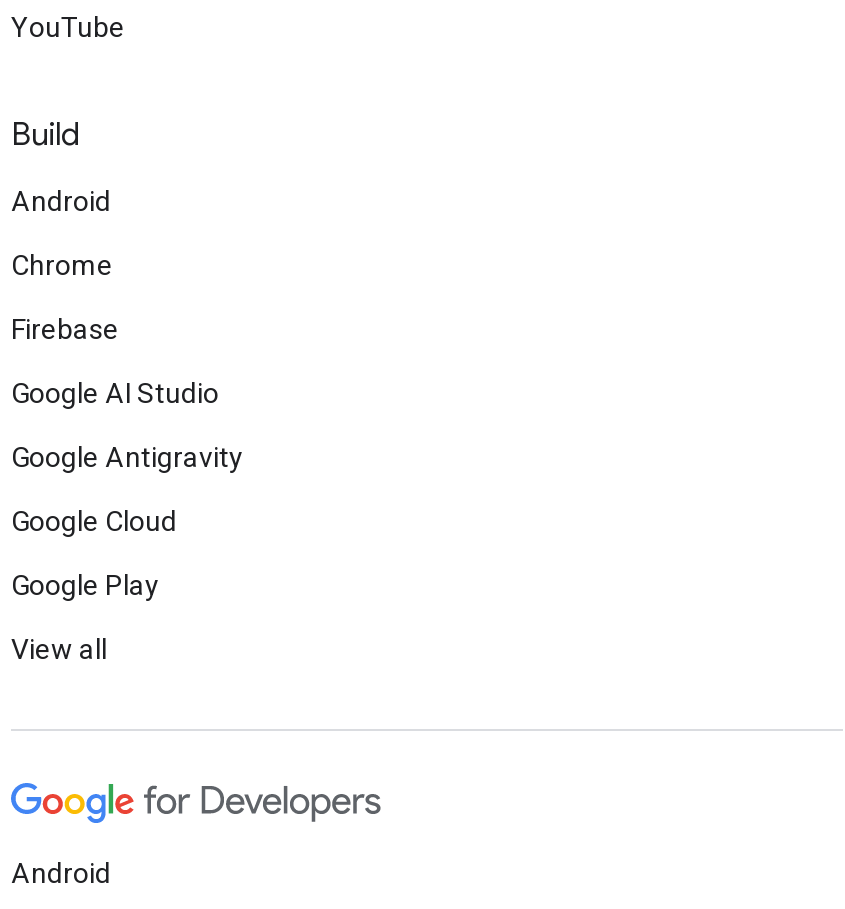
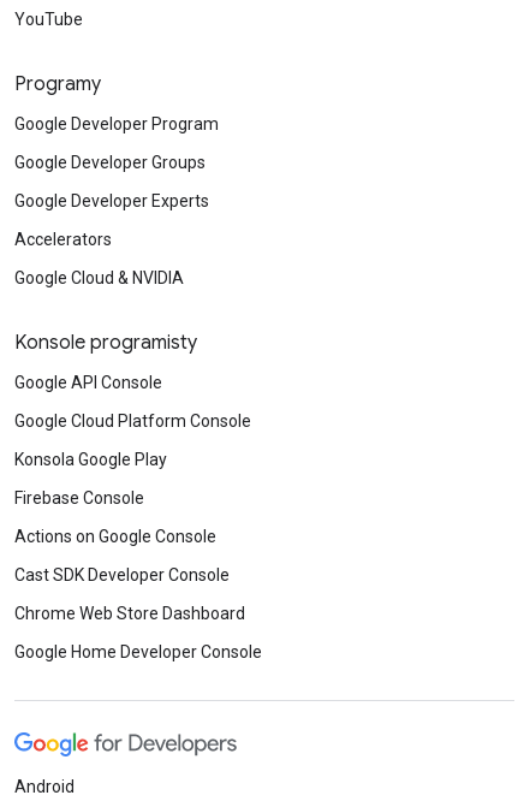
- Build
- Android
- Chrome
- Firebase
- Google AI Studio
- Google Antigravity
- Google Cloud
- Google Play
- View all
+ Programy
+ Google Developer Program
+ Google Developer Groups
+ Google Developer Experts
+ Accelerators
+ Google Cloud & NVIDIA
+ Konsole programisty
+ Google API Console
+ Google Cloud Platform Console
+ Konsola Google Play
+ Firebase Console
+ Actions on Google Console
+ Cast SDK Developer Console
+ Chrome Web Store Dashboard
+ Google Home Developer Console
